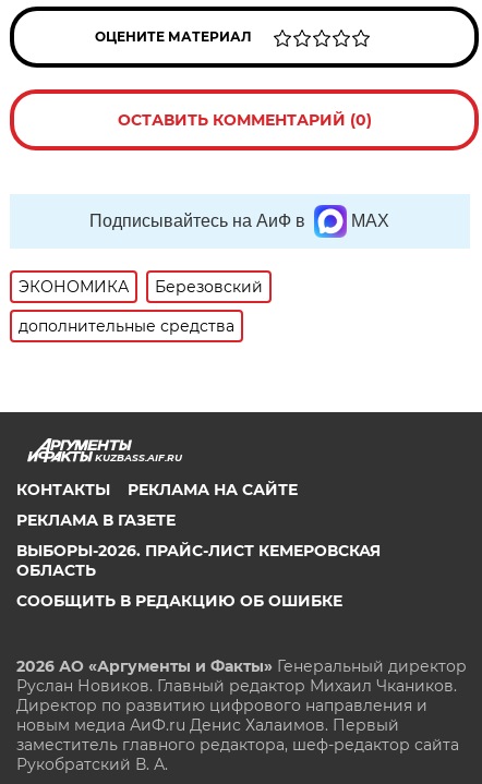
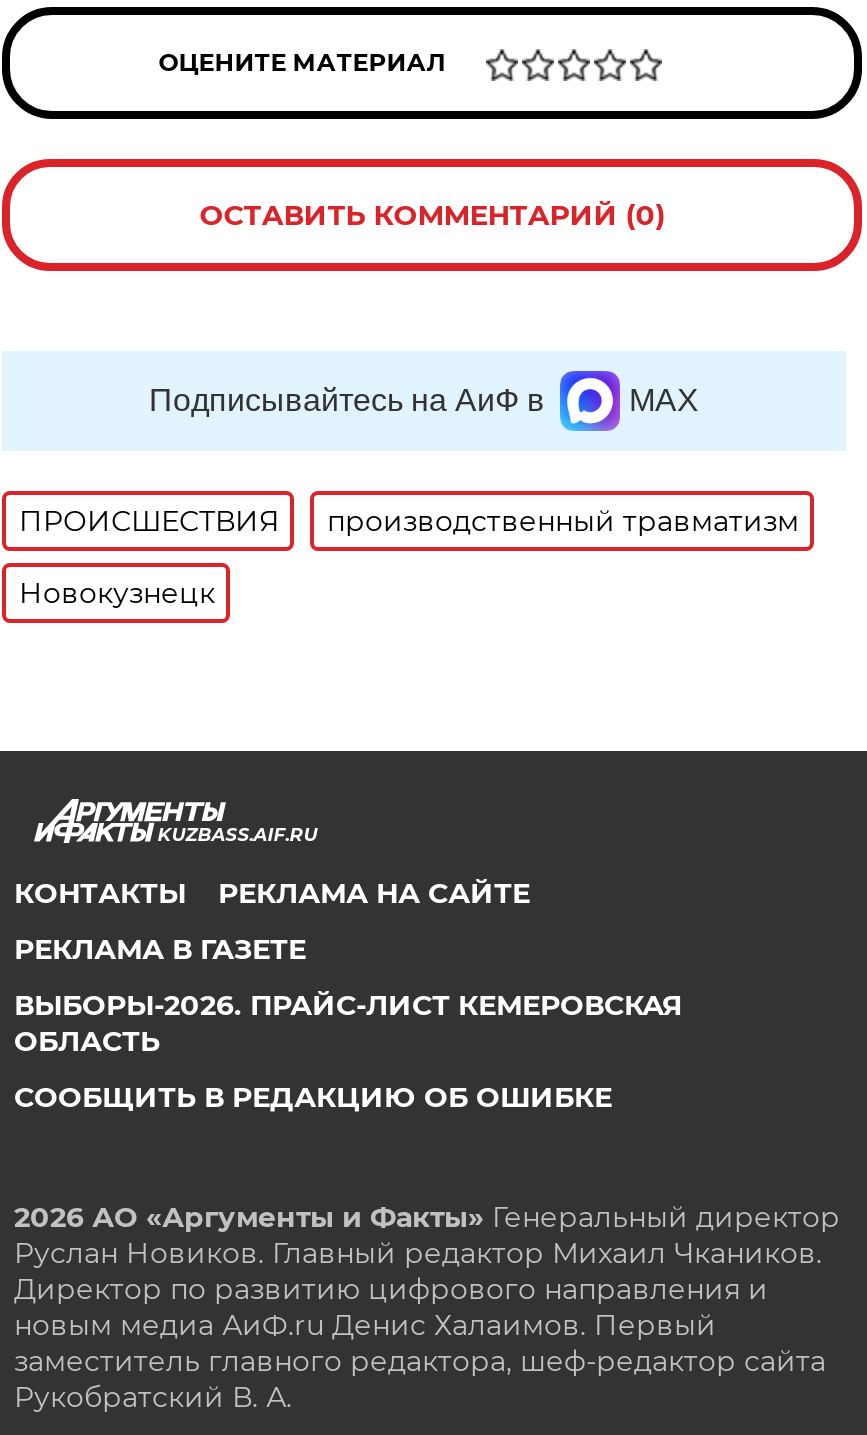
- ЭКОНОМИКА
- Березовский
+ ПРОИСШЕСТВИЯ
+ производственный травматизм

- дополнительные средства
+ Новокузнецк
